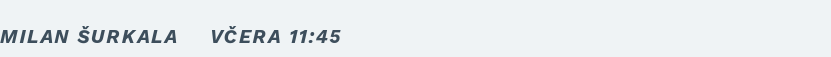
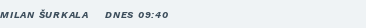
- MILAN ŠURKALA VČERA 11:45
+ MILAN ŠURKALA DNES 09:40
